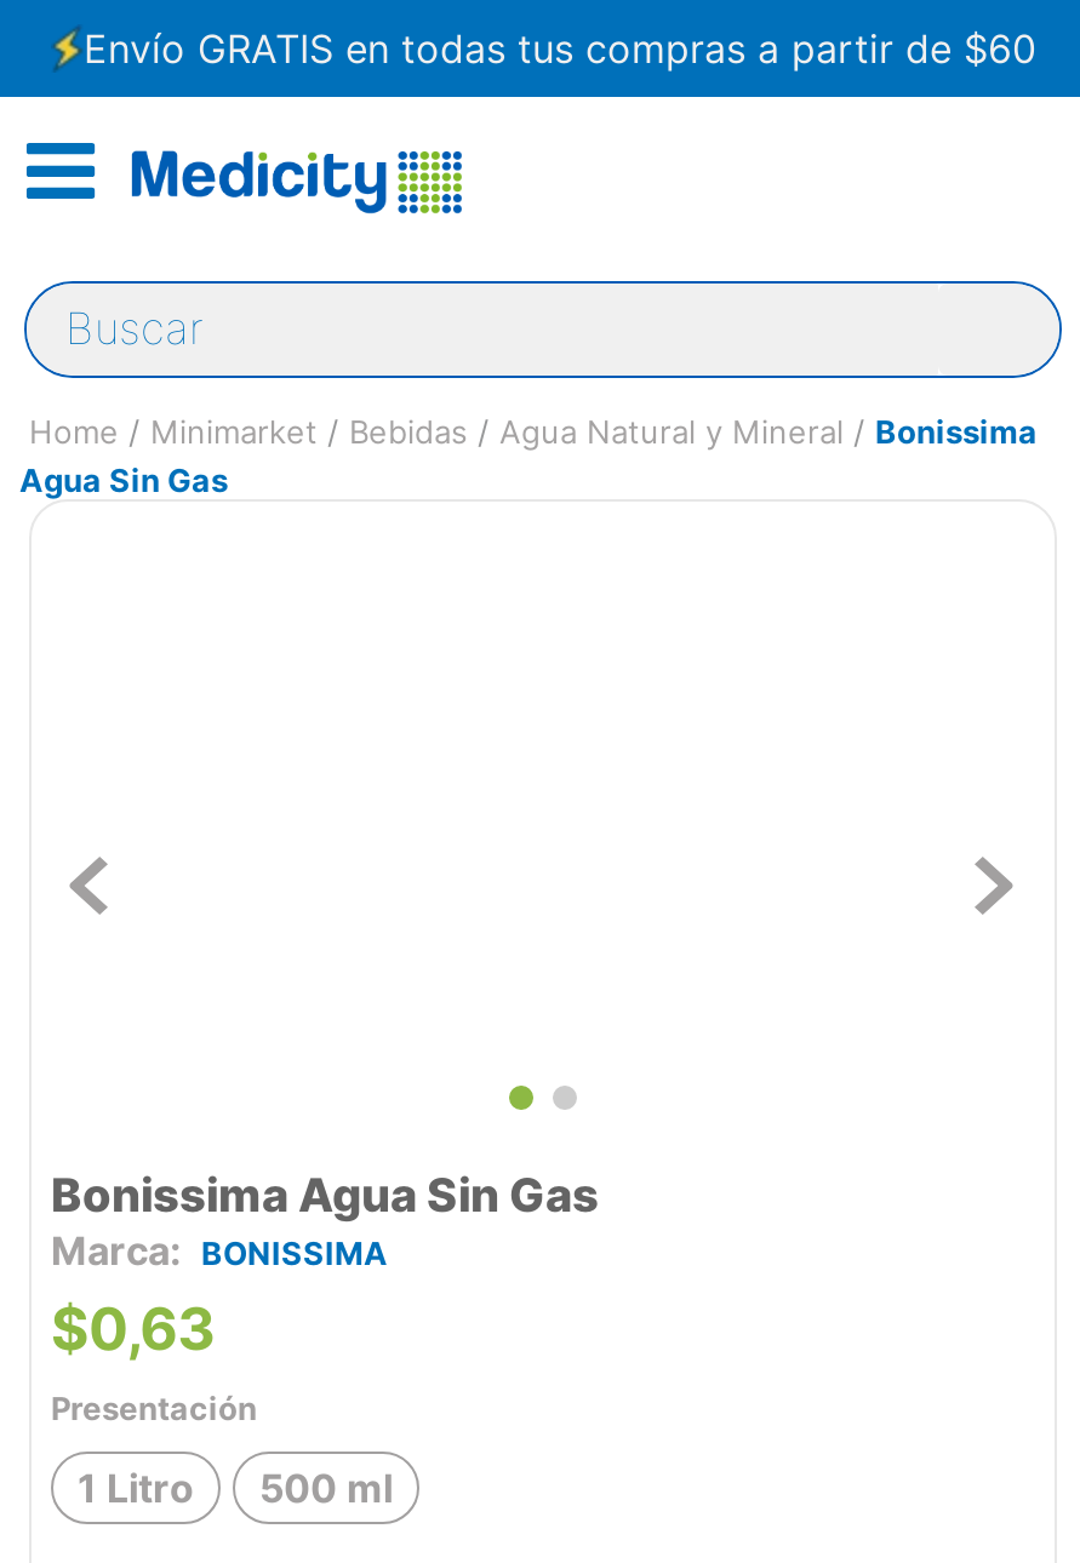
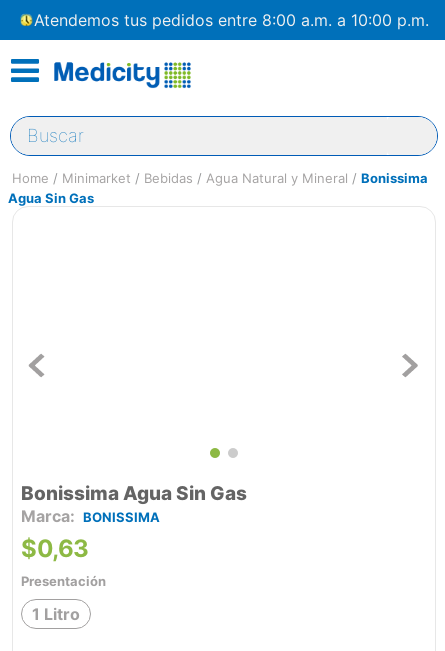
- Envío GRATIS en todas tus compras a partir de $60
+ Atendemos tus pedidos entre 8:00 a.m. a 10:00 p.m.

- 500 ml
